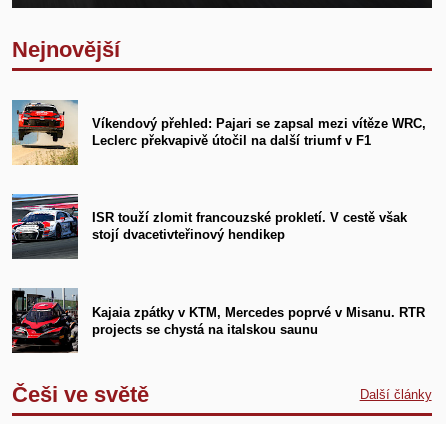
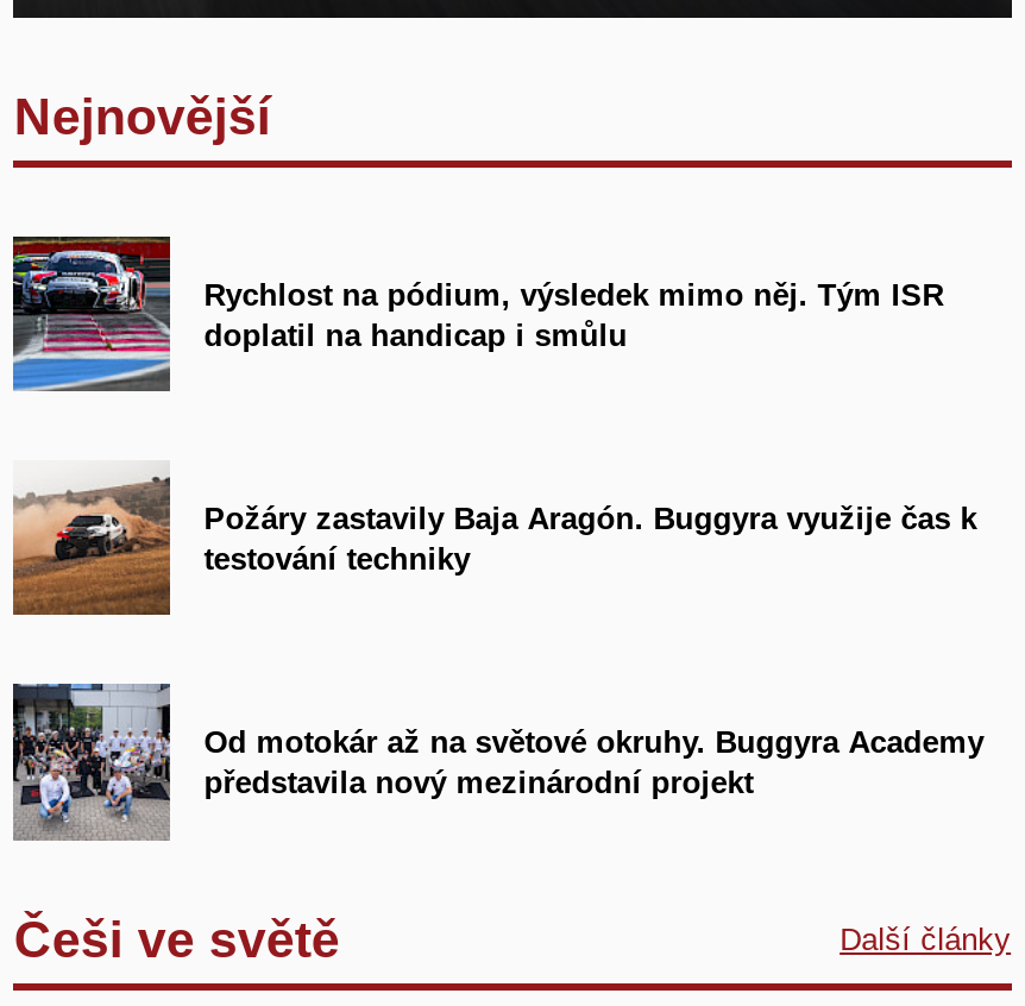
- [image]
- Víkendový přehled: Pajari se zapsal mezi vítěze WRC,
- Leclerc překvapivě útočil na další triumf v F1
+ [image]
+ Rychlost na pódium, výsledek mimo něj. Tým ISR
+ doplatil na handicap i smůlu

- [image]
- ISR touží zlomit francouzské prokletí. V cestě však
- stojí dvacetivteřinový hendikep
+ [image]
+ Požáry zastavily Baja Aragón. Buggyra využije čas k
+ testování techniky

- [image]
- Kajaia zpátky v KTM, Mercedes poprvé v Misanu. RTR
- projects se chystá na italskou saunu
+ [image]
+ Od motokár až na světové okruhy. Buggyra Academy
+ představila nový mezinárodní projekt
